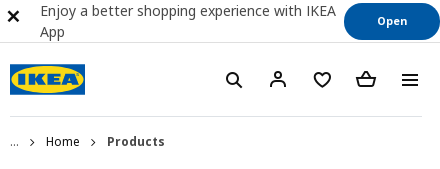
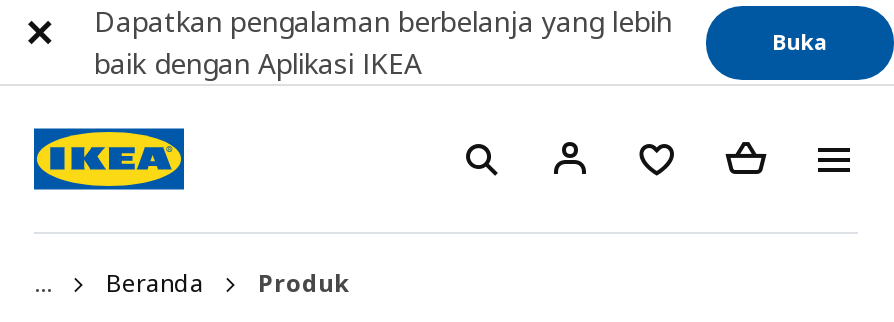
- Enjoy a better shopping experience with IKEA
- App
+ Dapatkan pengalaman berbelanja yang lebih
+ baik dengan Aplikasi IKEA

- Open
+ Buka

- Home
- Products
+ Beranda
+ Produk
